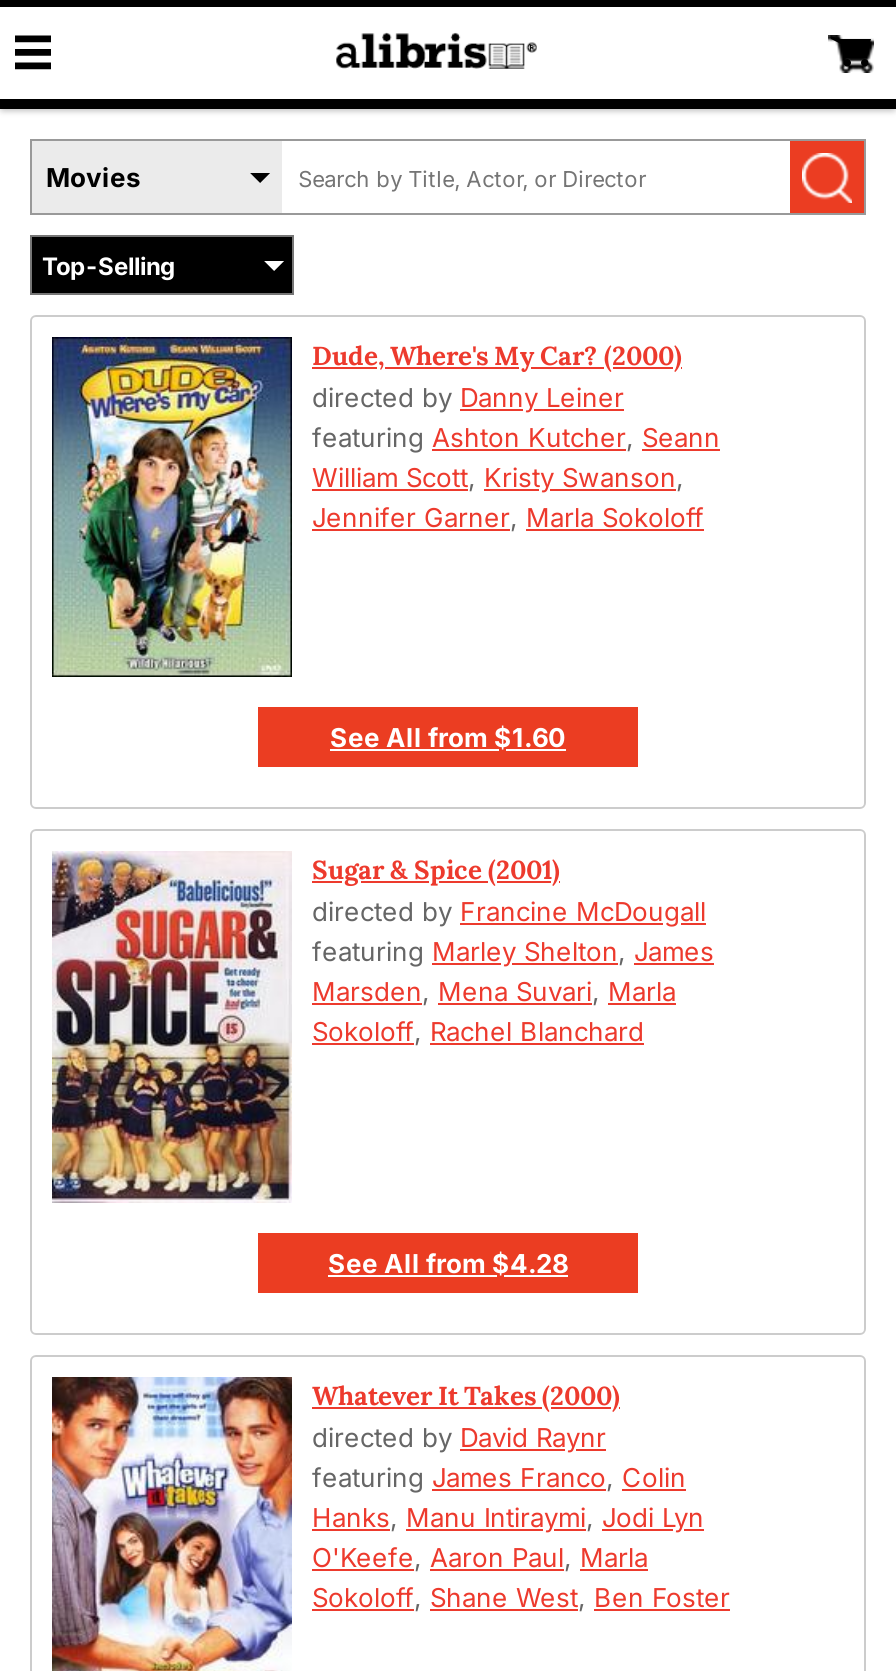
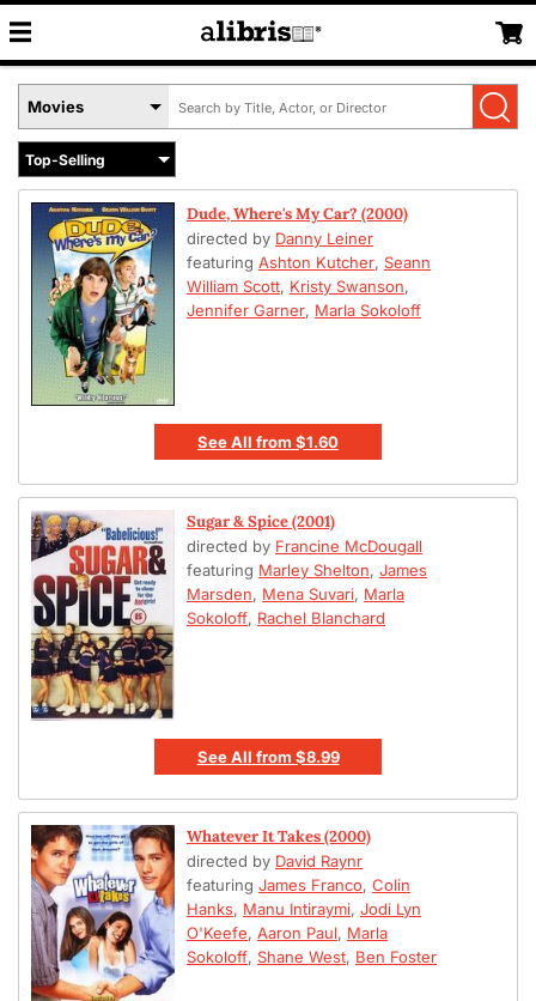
- See All from $4.28
+ See All from $8.99
